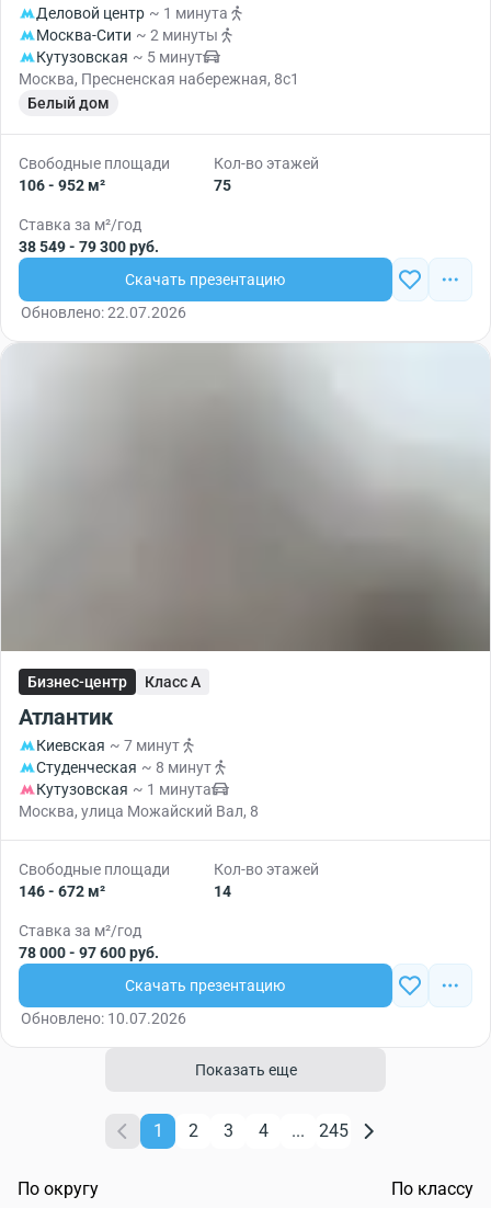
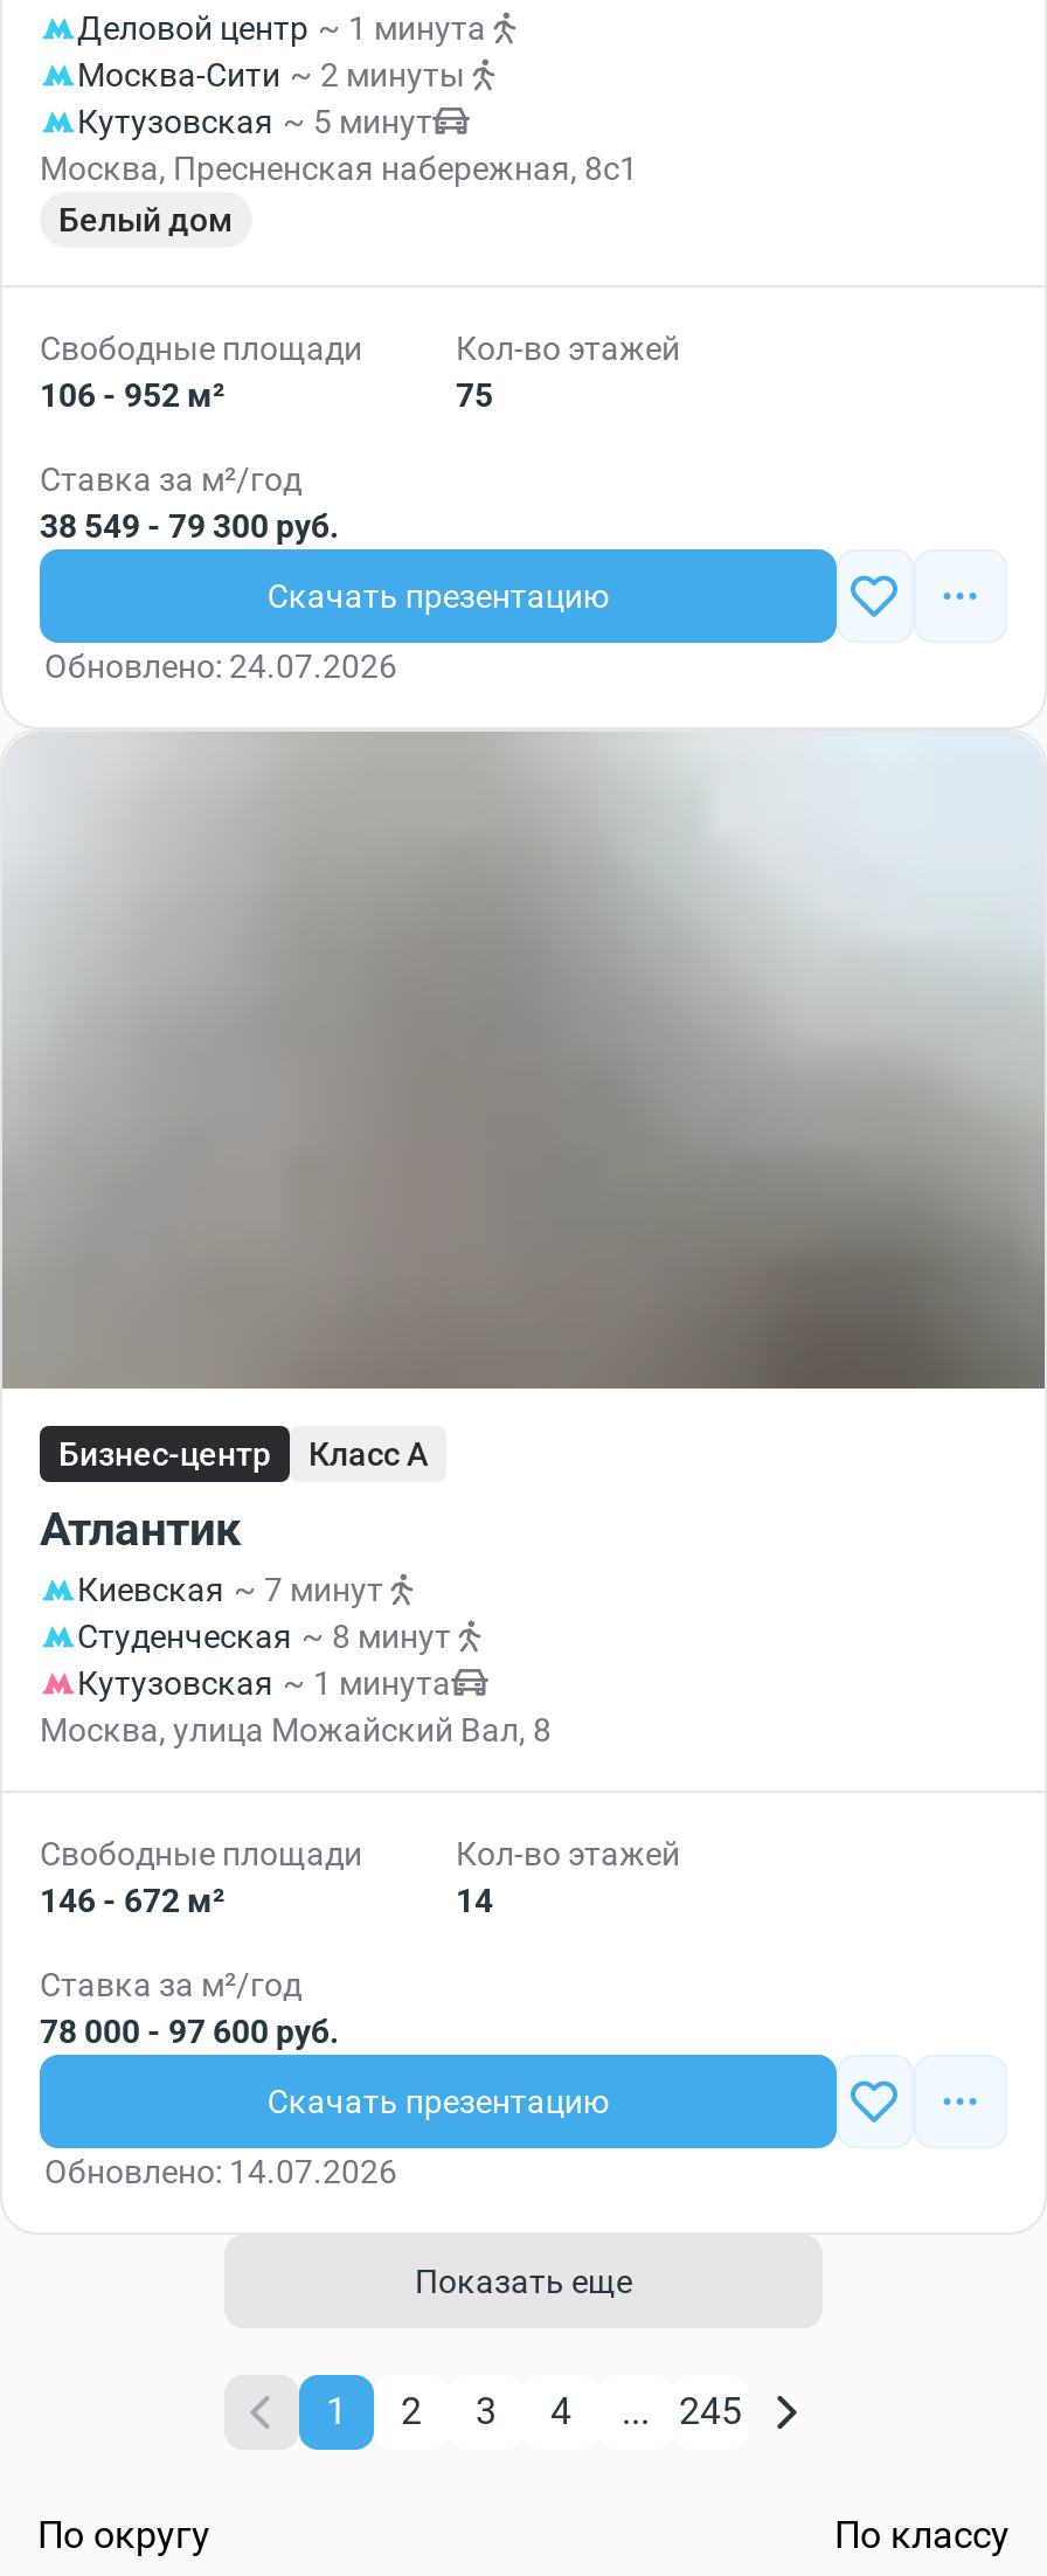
- Обновлено: 22.07.2026
+ Обновлено: 24.07.2026

- Обновлено: 10.07.2026
+ Обновлено: 14.07.2026
